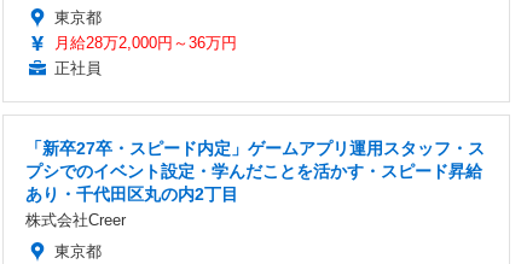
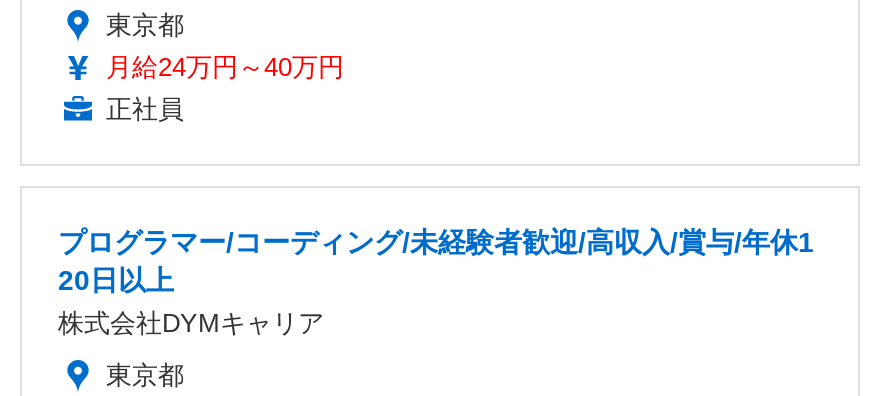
- 月給28万2,000円～36万円
+ 月給24万円～40万円

- 「新卒27卒・スピード内定」ゲームアプリ運用スタッフ・ス
- プシでのイベント設定・学んだことを活かす・スピード昇給
- あり・千代田区丸の内2丁目
- 株式会社Creer
+ プログラマー/コーディング/未経験者歓迎/高収入/賞与/年休1
+ 20日以上
+ 株式会社DYMキャリア
